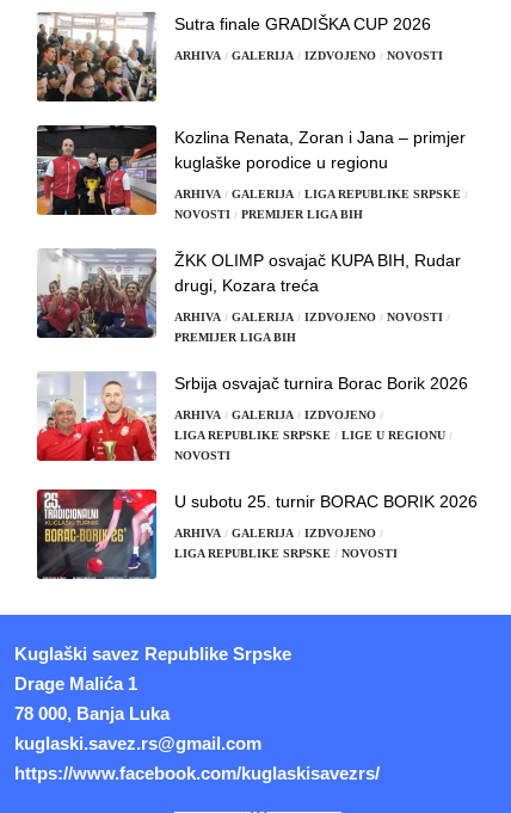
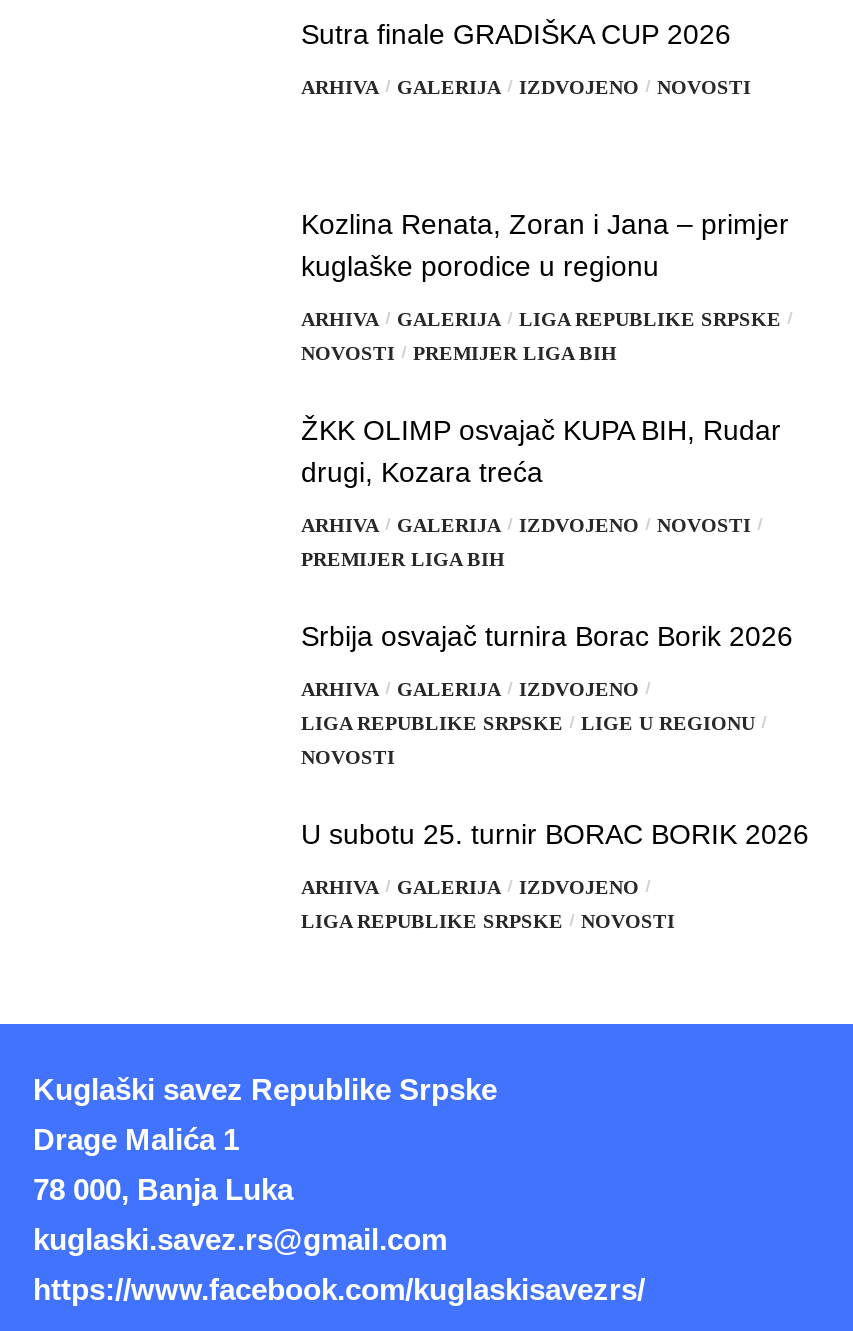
- [image]

- [image]

- [image]

- [image]

- [image]
